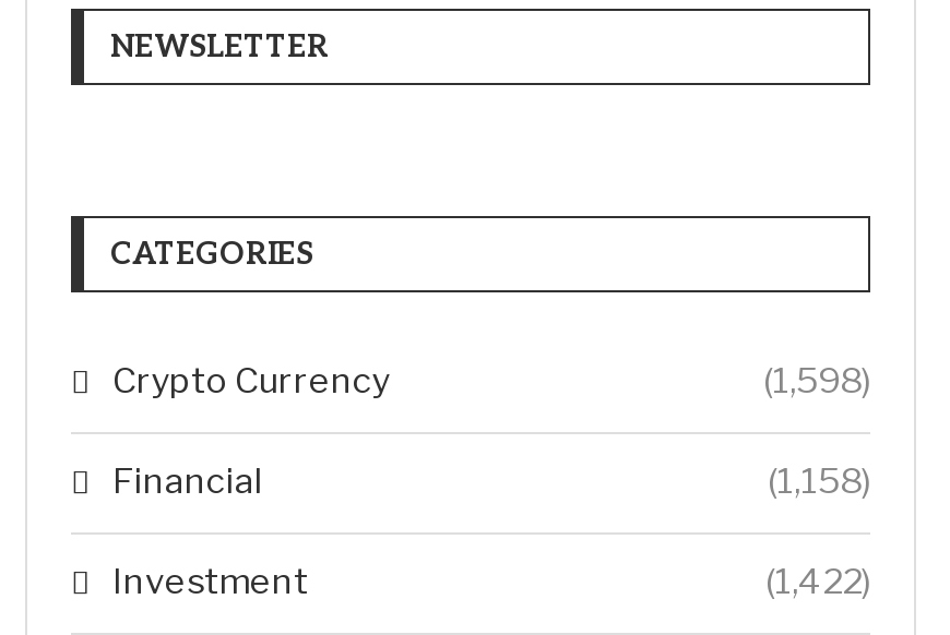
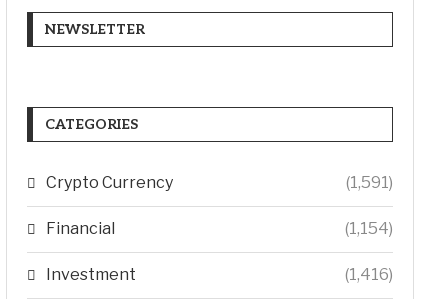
- (1,598)
+ (1,591)

- (1,158)
+ (1,154)

- (1,422)
+ (1,416)
